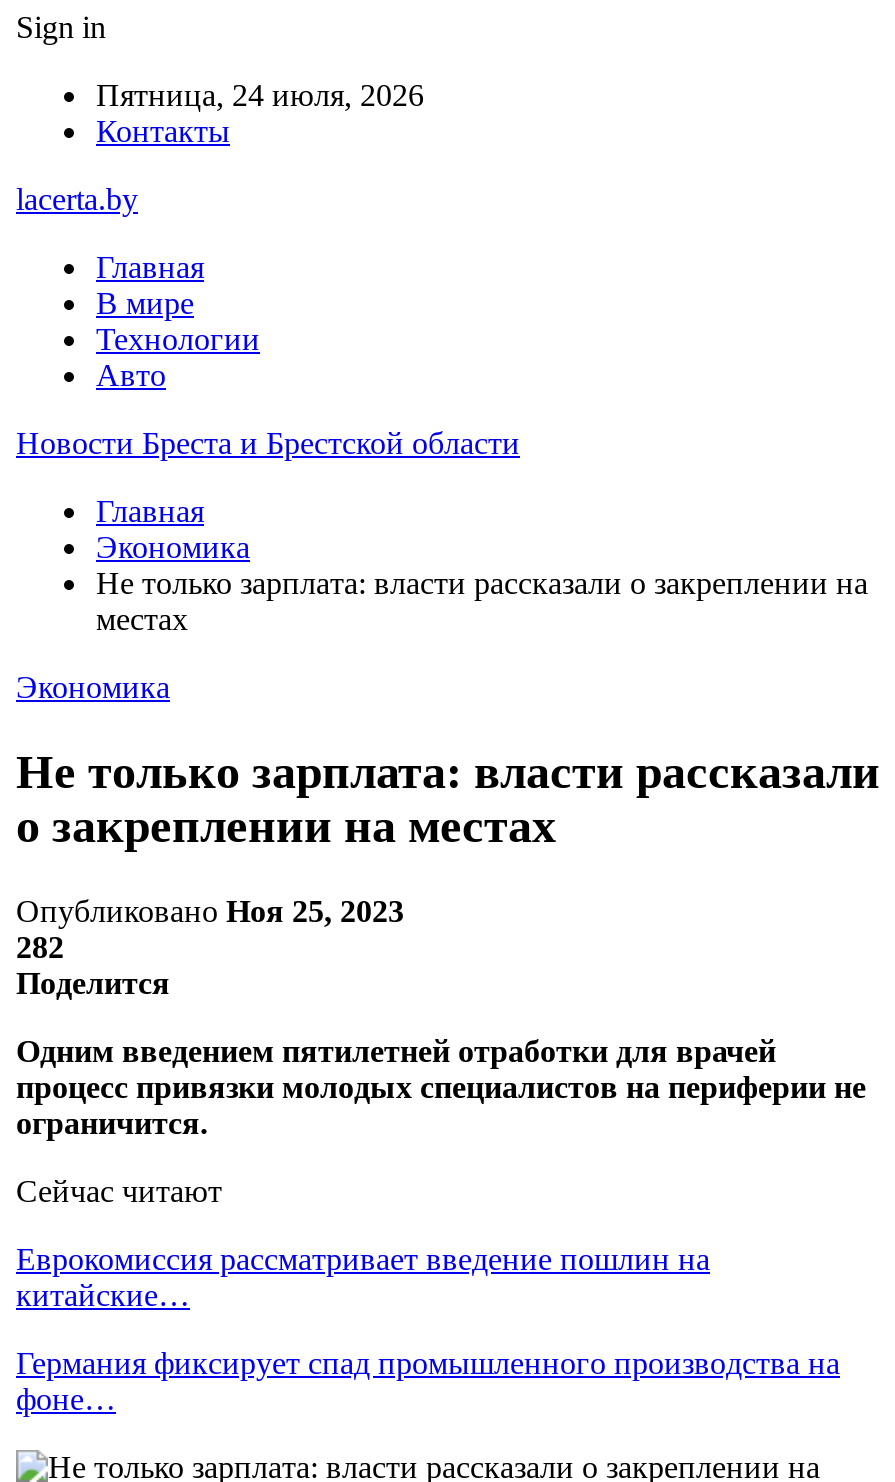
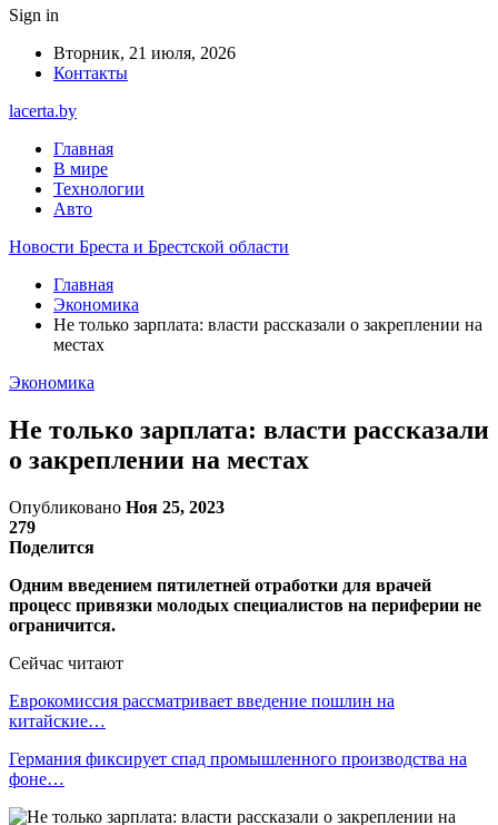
- Пятница, 24 июля, 2026
+ Вторник, 21 июля, 2026

- 282
+ 279
